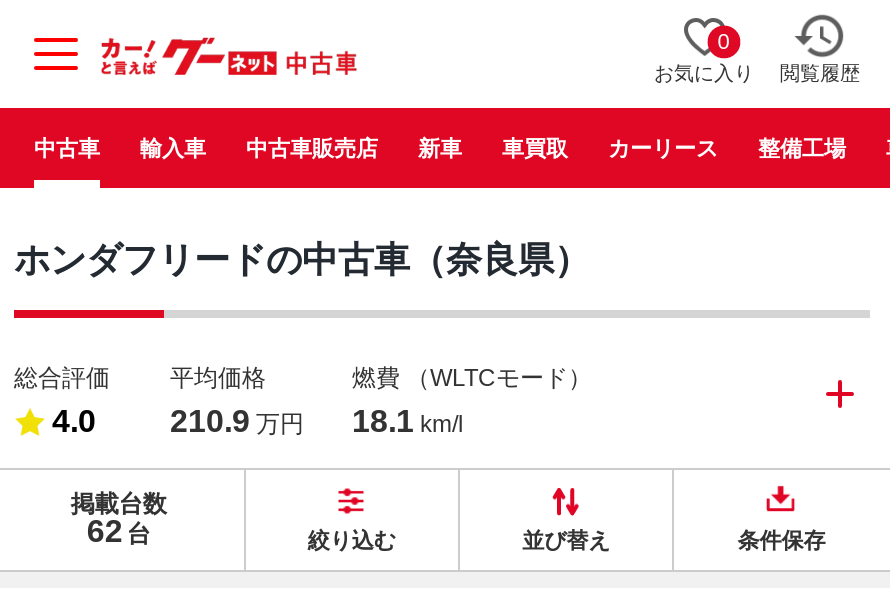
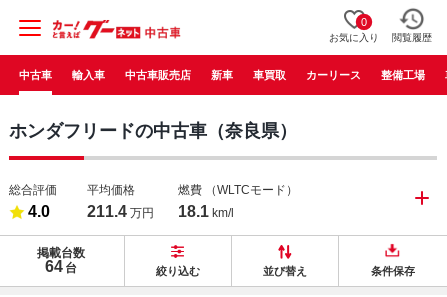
- 210.9万円 18.1 km/l
+ 211.4万円 18.1 km/l

- 62 台
+ 64 台
